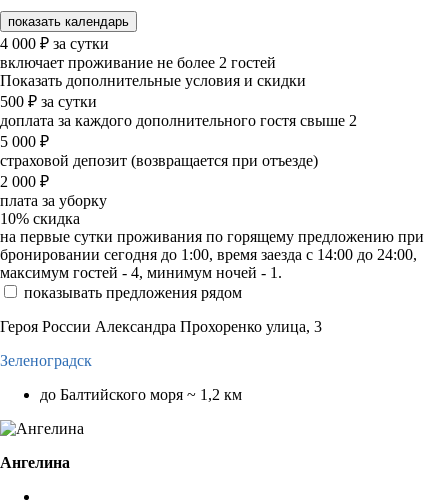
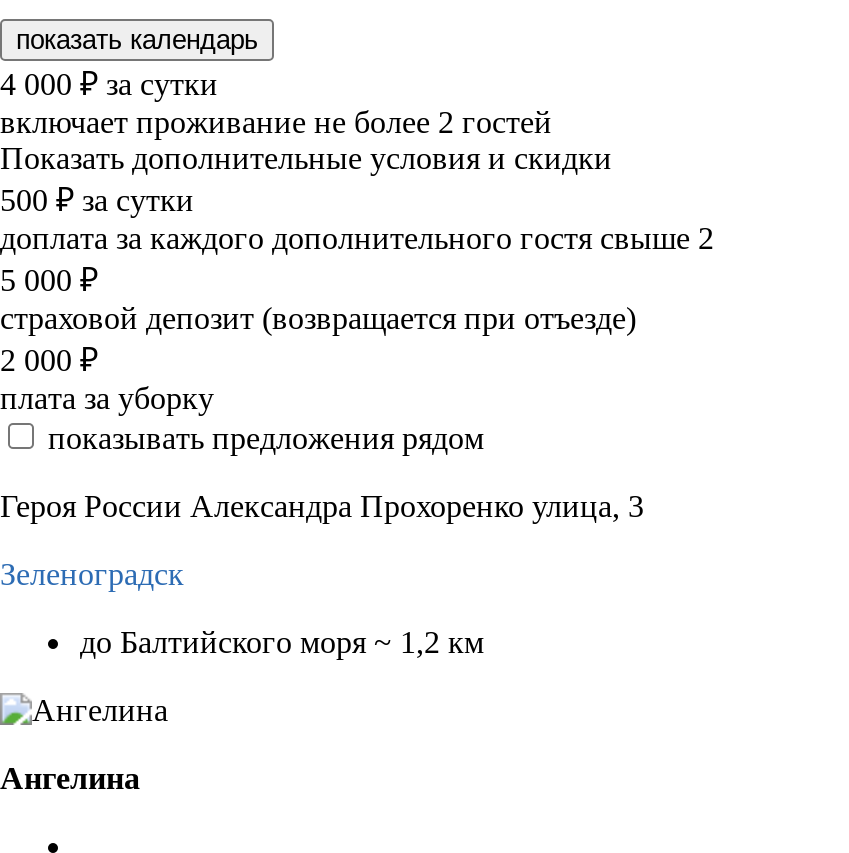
- 10% скидка
- на первые сутки проживания по горящему предложению при
- бронировании сегодня до 1:00, время заезда с 14:00 до 24:00,
- максимум гостей - 4, минимум ночей - 1.
